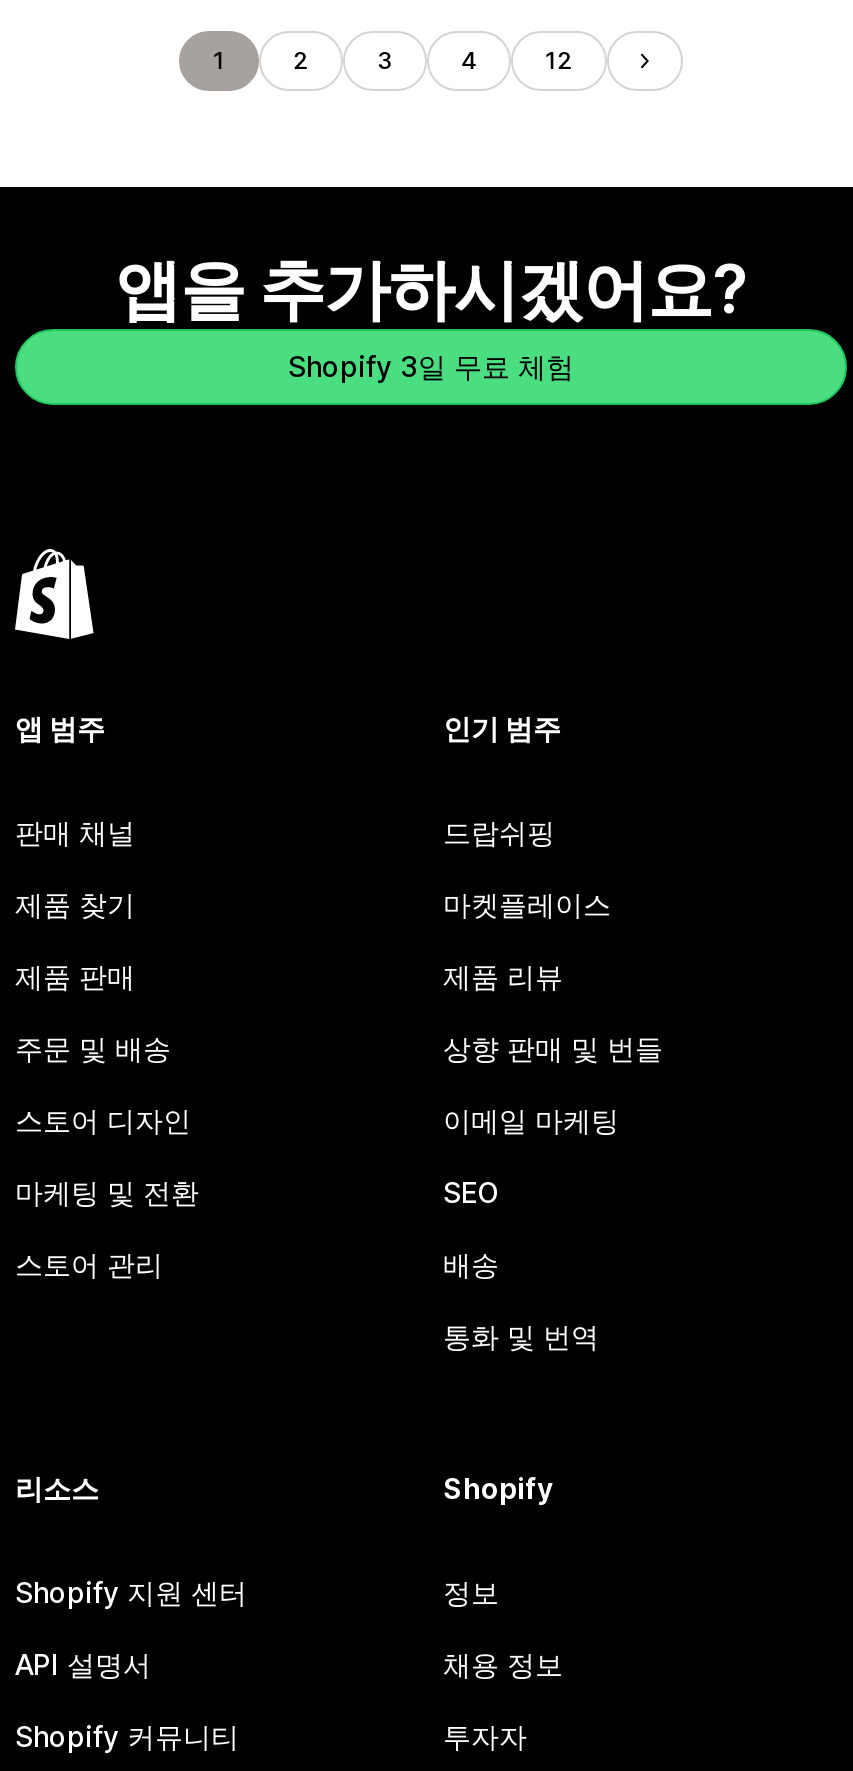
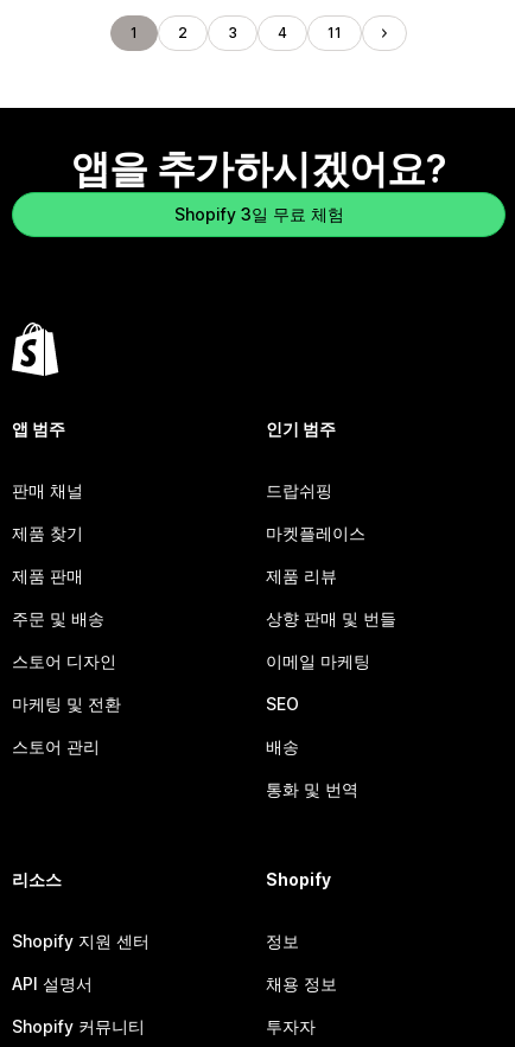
- 12
+ 11
